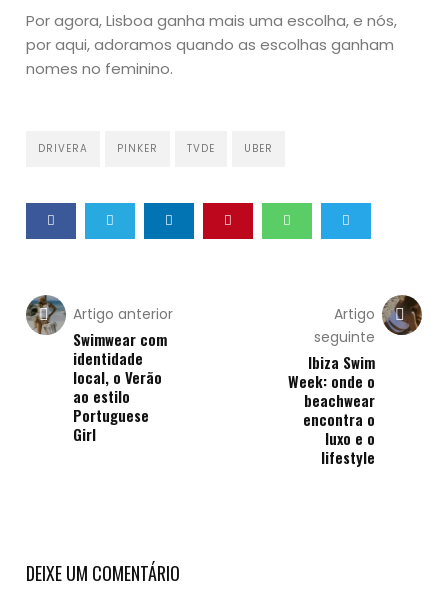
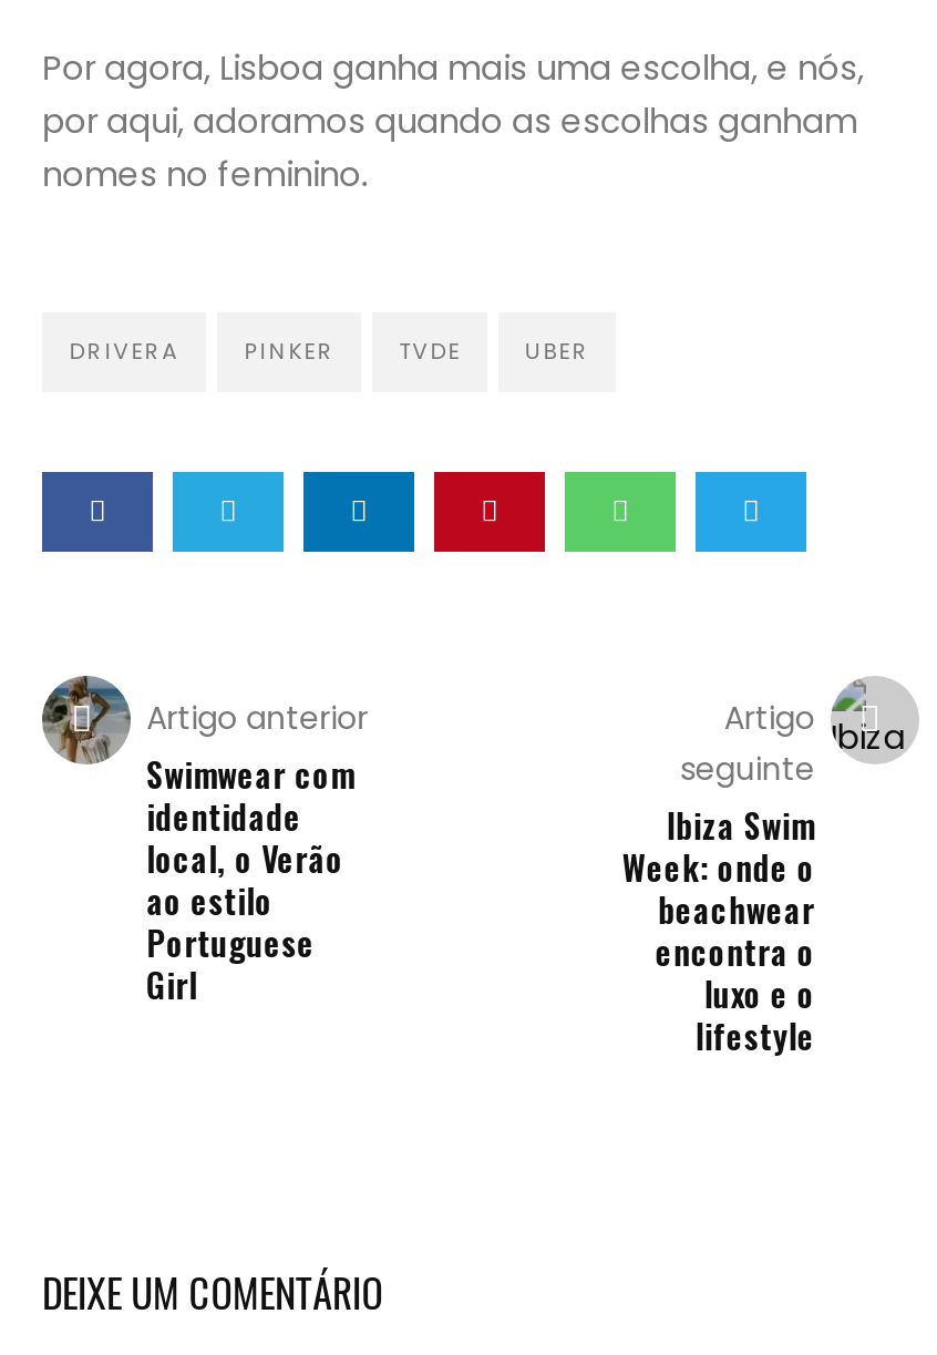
- [image]
+ [image]
